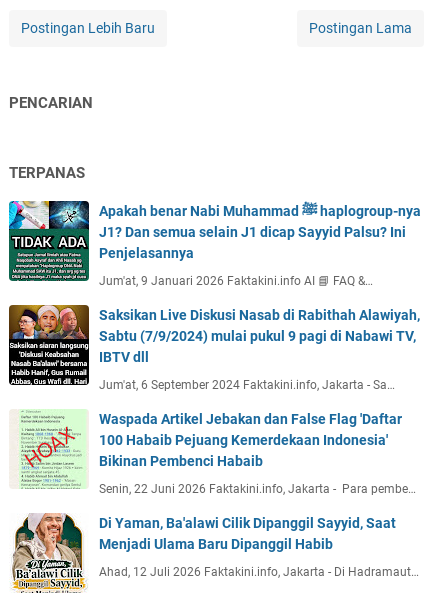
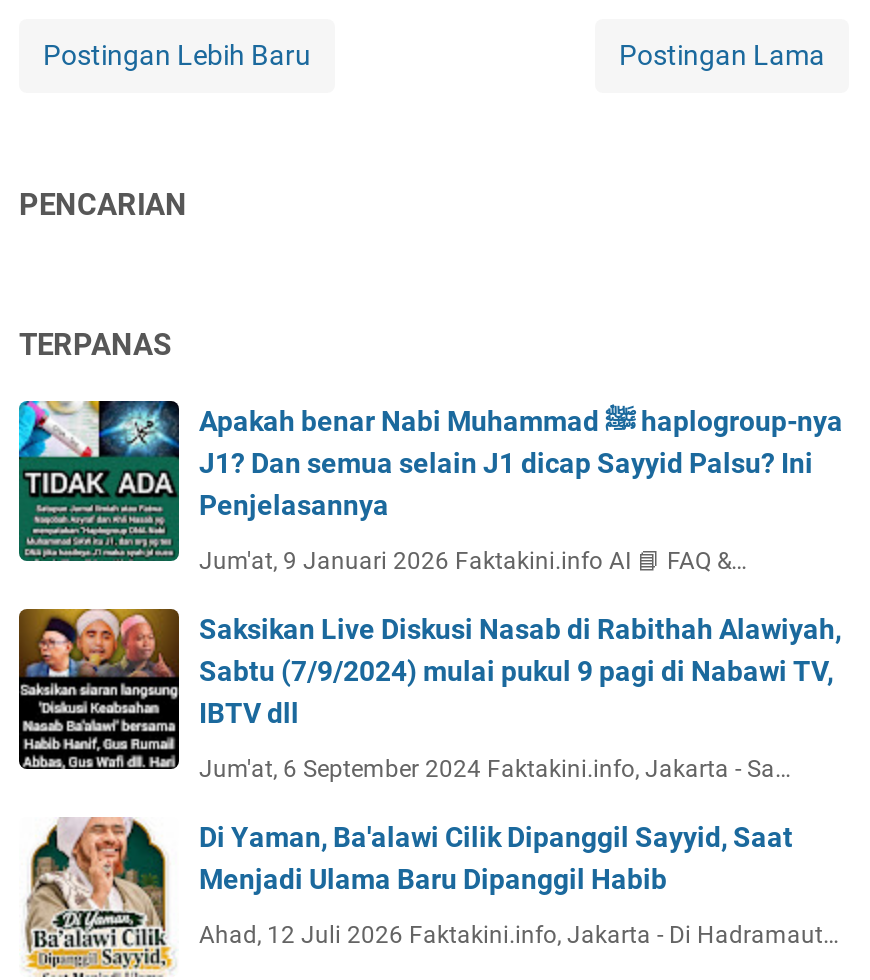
- [image]
- Waspada Artikel Jebakan dan False Flag 'Daftar
- 100 Habaib Pejuang Kemerdekaan Indonesia'
- Bikinan Pembenci Habaib
- Senin, 22 Juni 2026 Faktakini.info, Jakarta - Para pembe…
